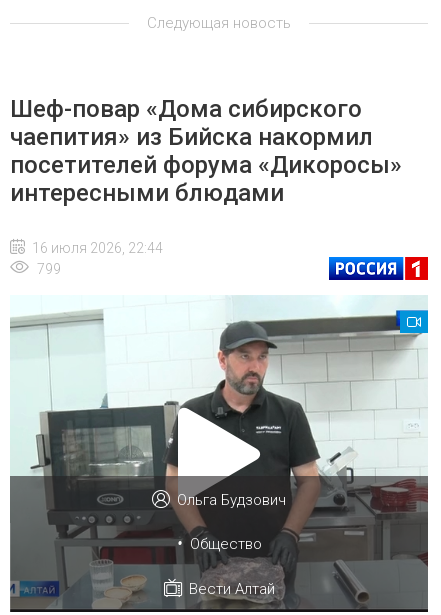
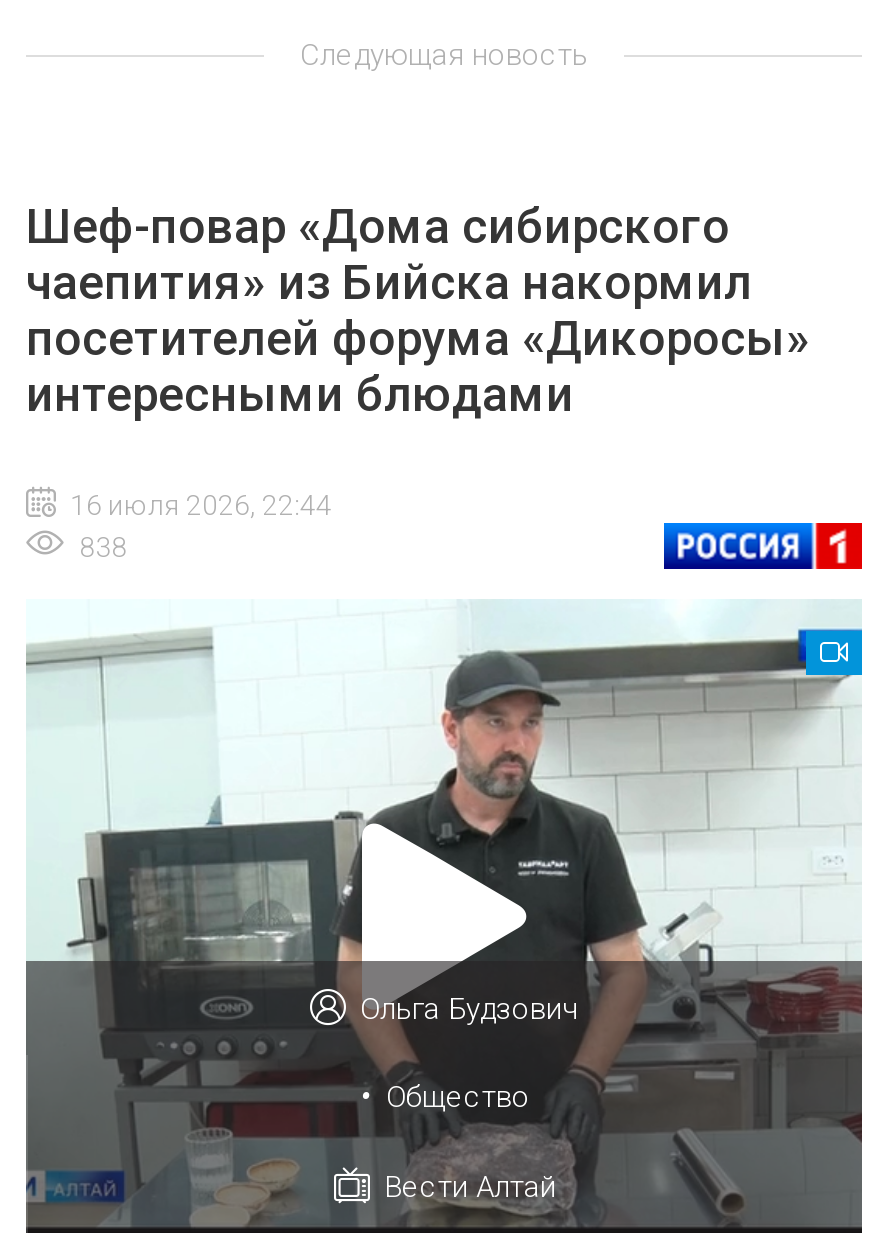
- 799
+ 838
